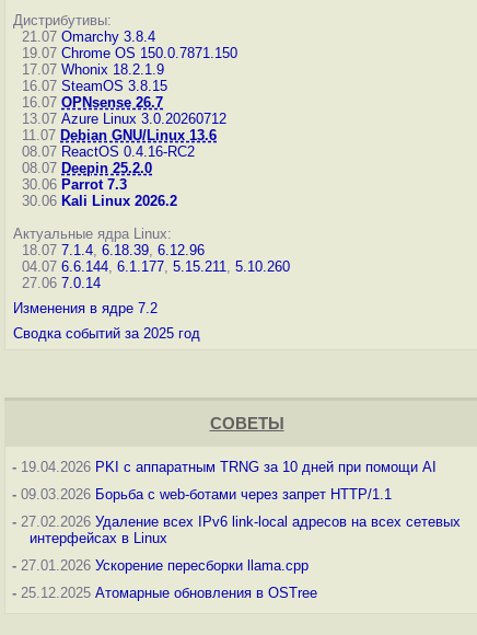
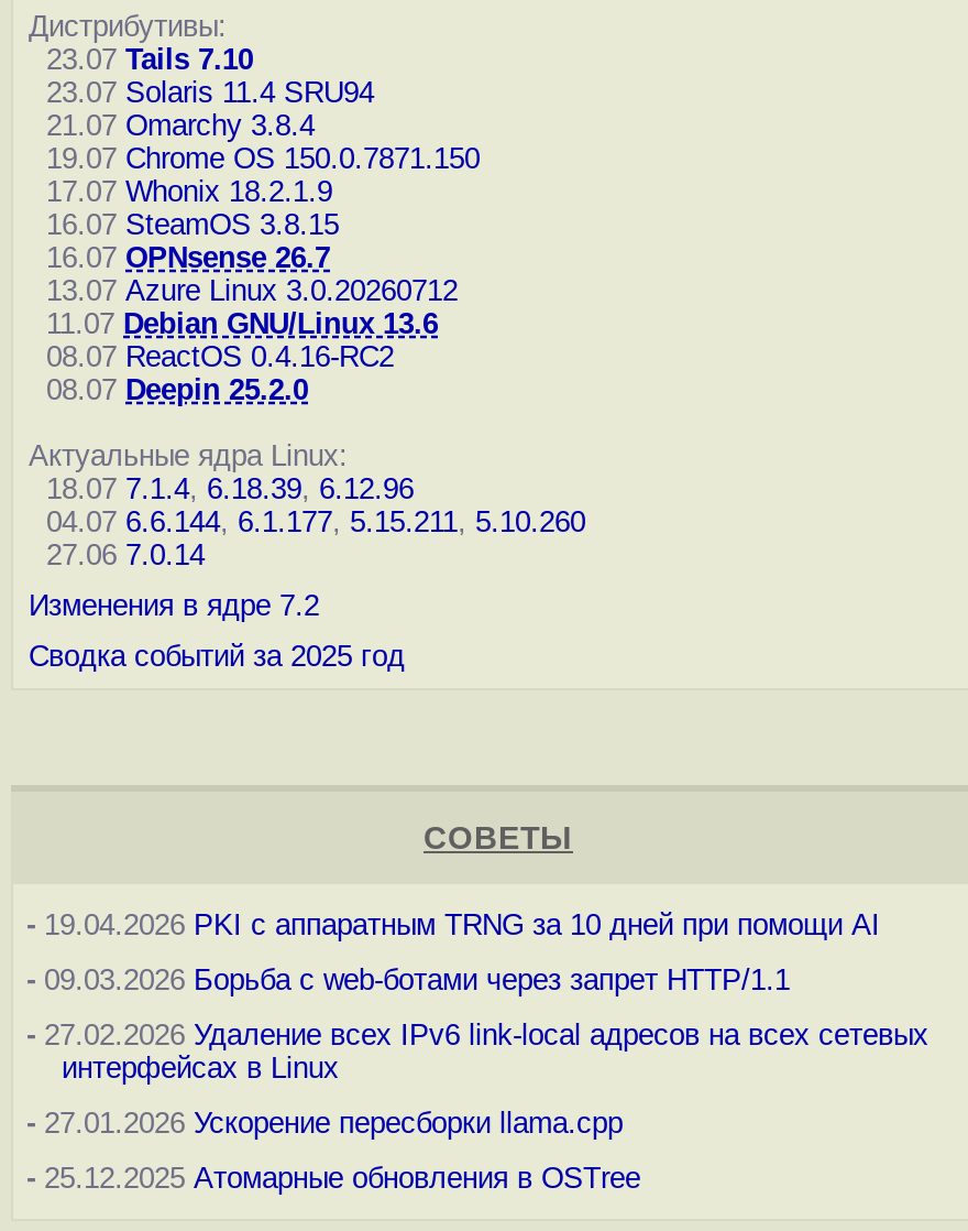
+ 23.07 Tails 7.10
+ 23.07 Solaris 11.4 SRU94

moved down: 21.07 Omarchy 3.8.4 | 19.07 Chrome OS 150.0.7871.150 | 17.07 Whonix 18.2.1.9 | ... | 08.07 ReactOS 0.4.16-RC2 | 08.07 Deepin 25.2.0

- 30.06 Parrot 7.3
- 30.06 Kali Linux 2026.2
